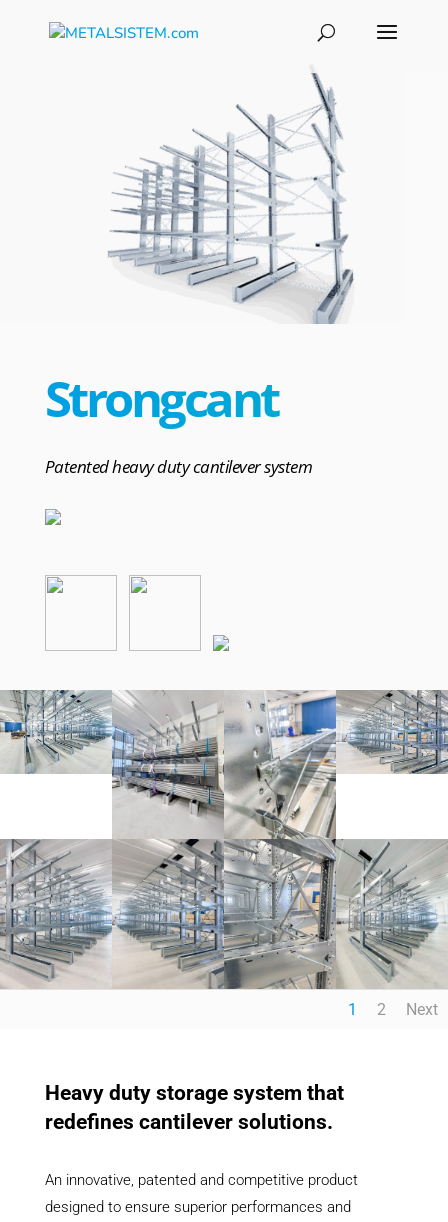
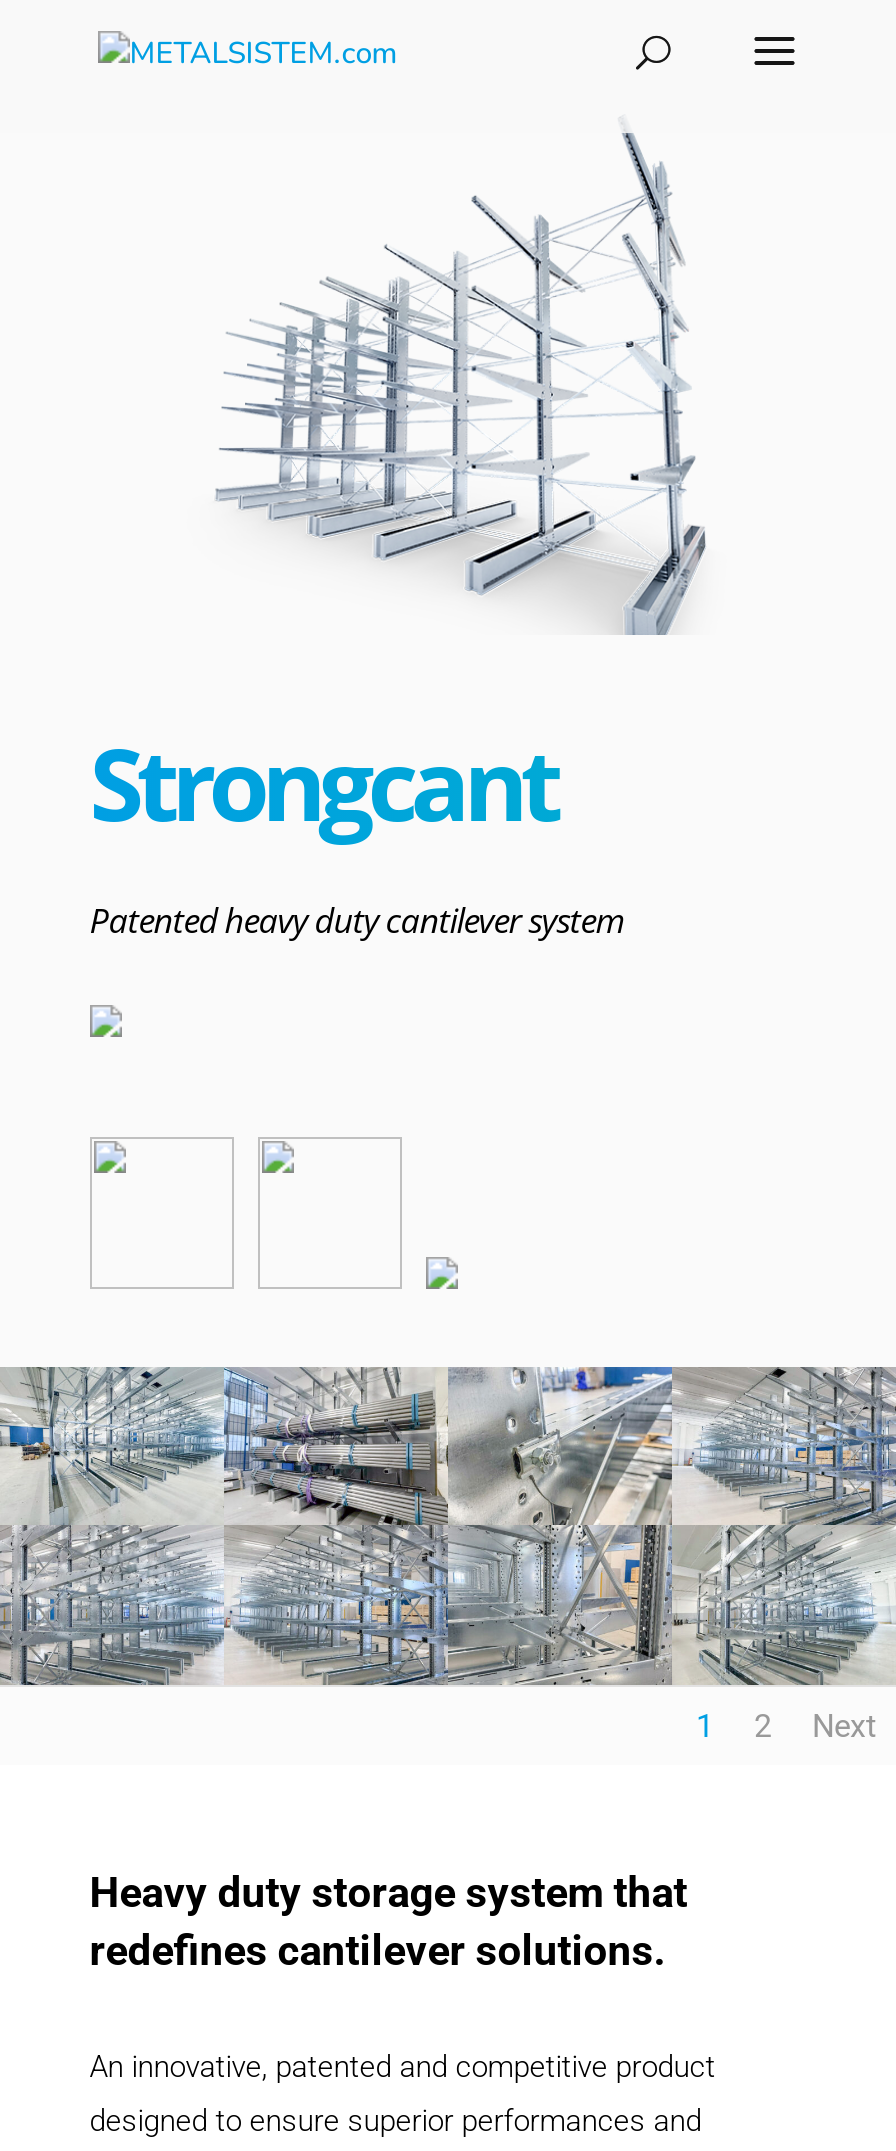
- [image]
+ [image]
